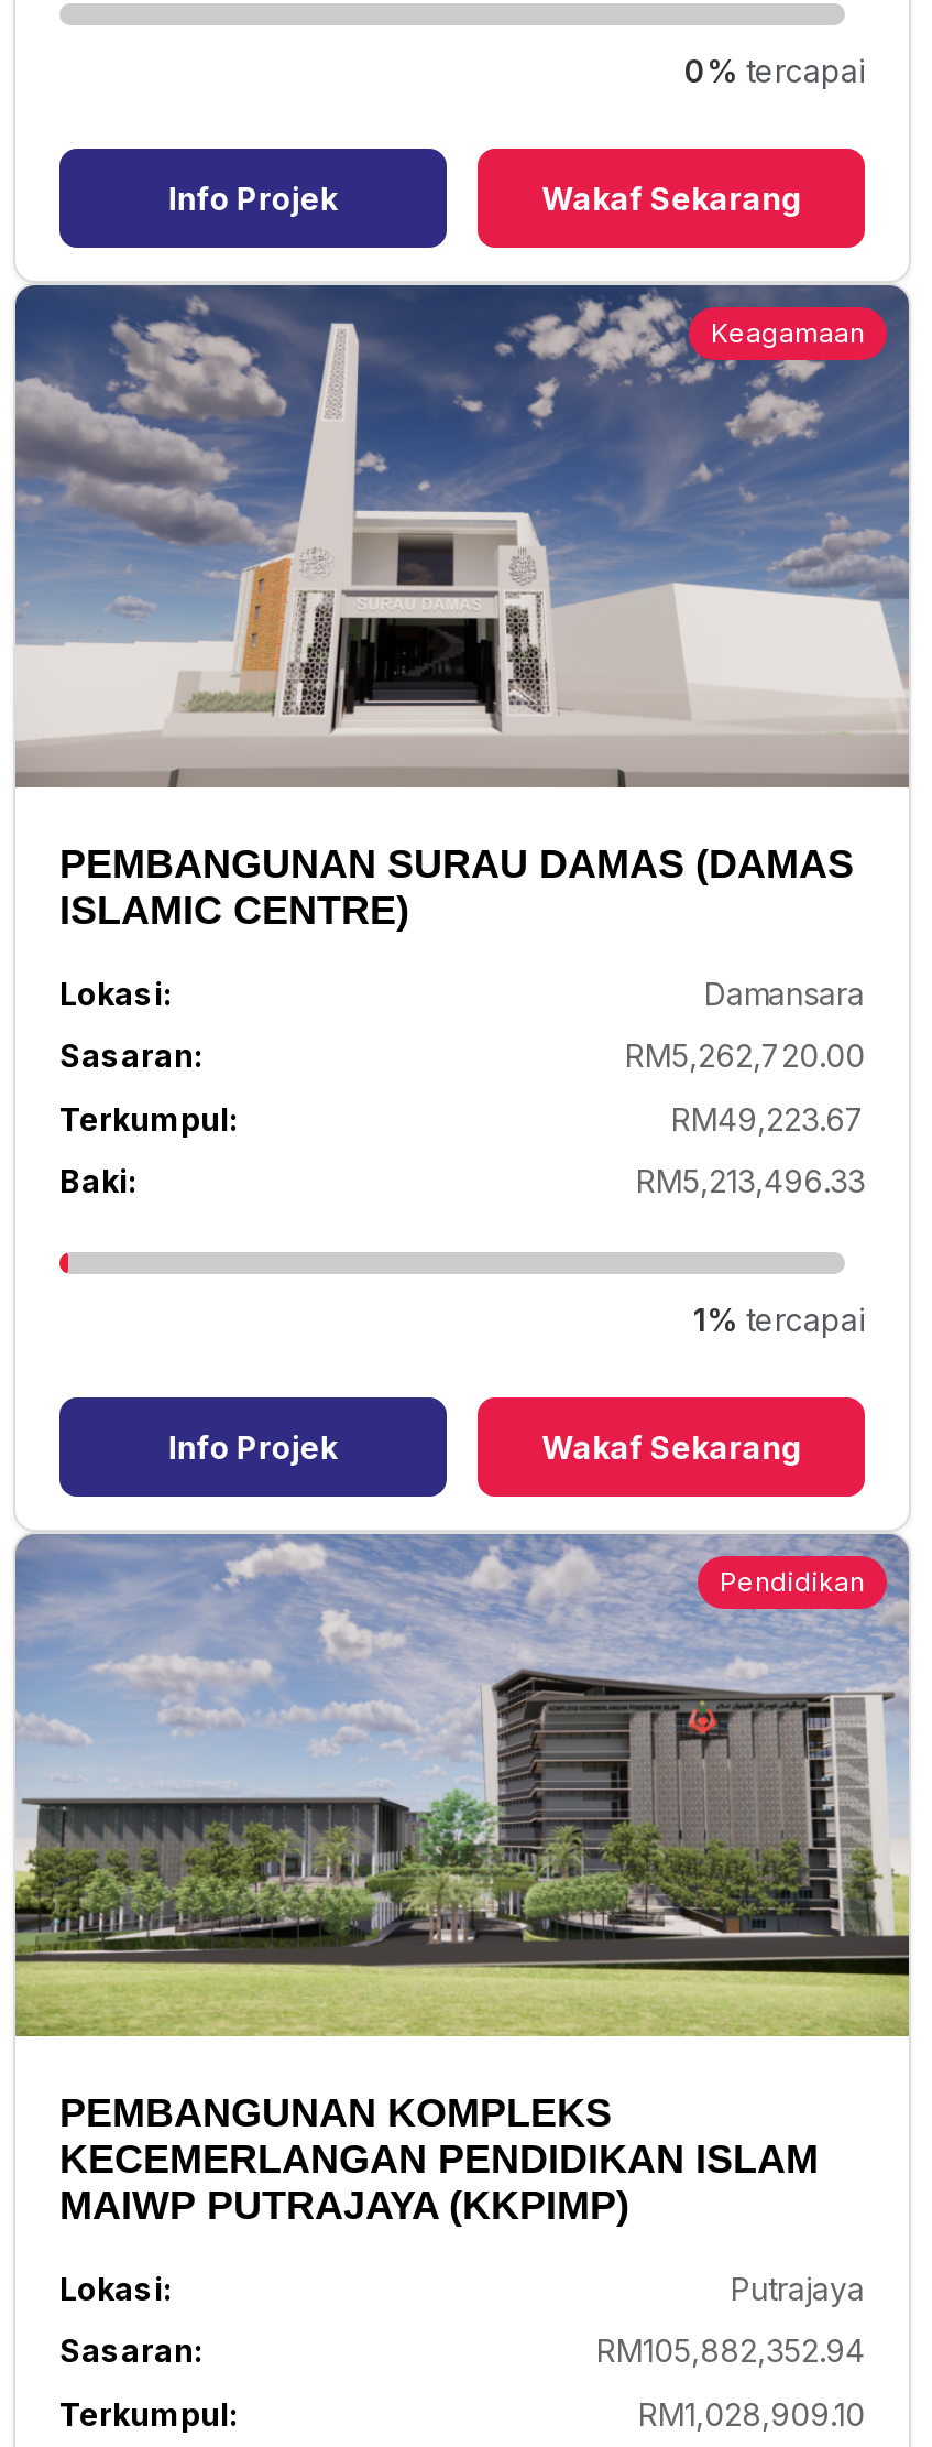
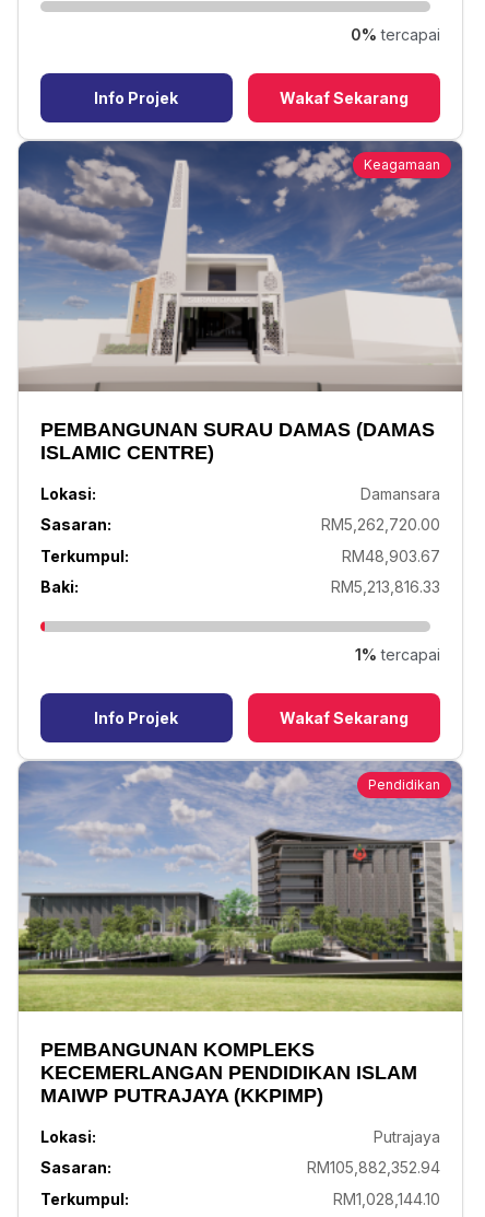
- RM49,223.67
+ RM48,903.67

- RM5,213,496.33
+ RM5,213,816.33

- RM1,028,909.10
+ RM1,028,144.10
